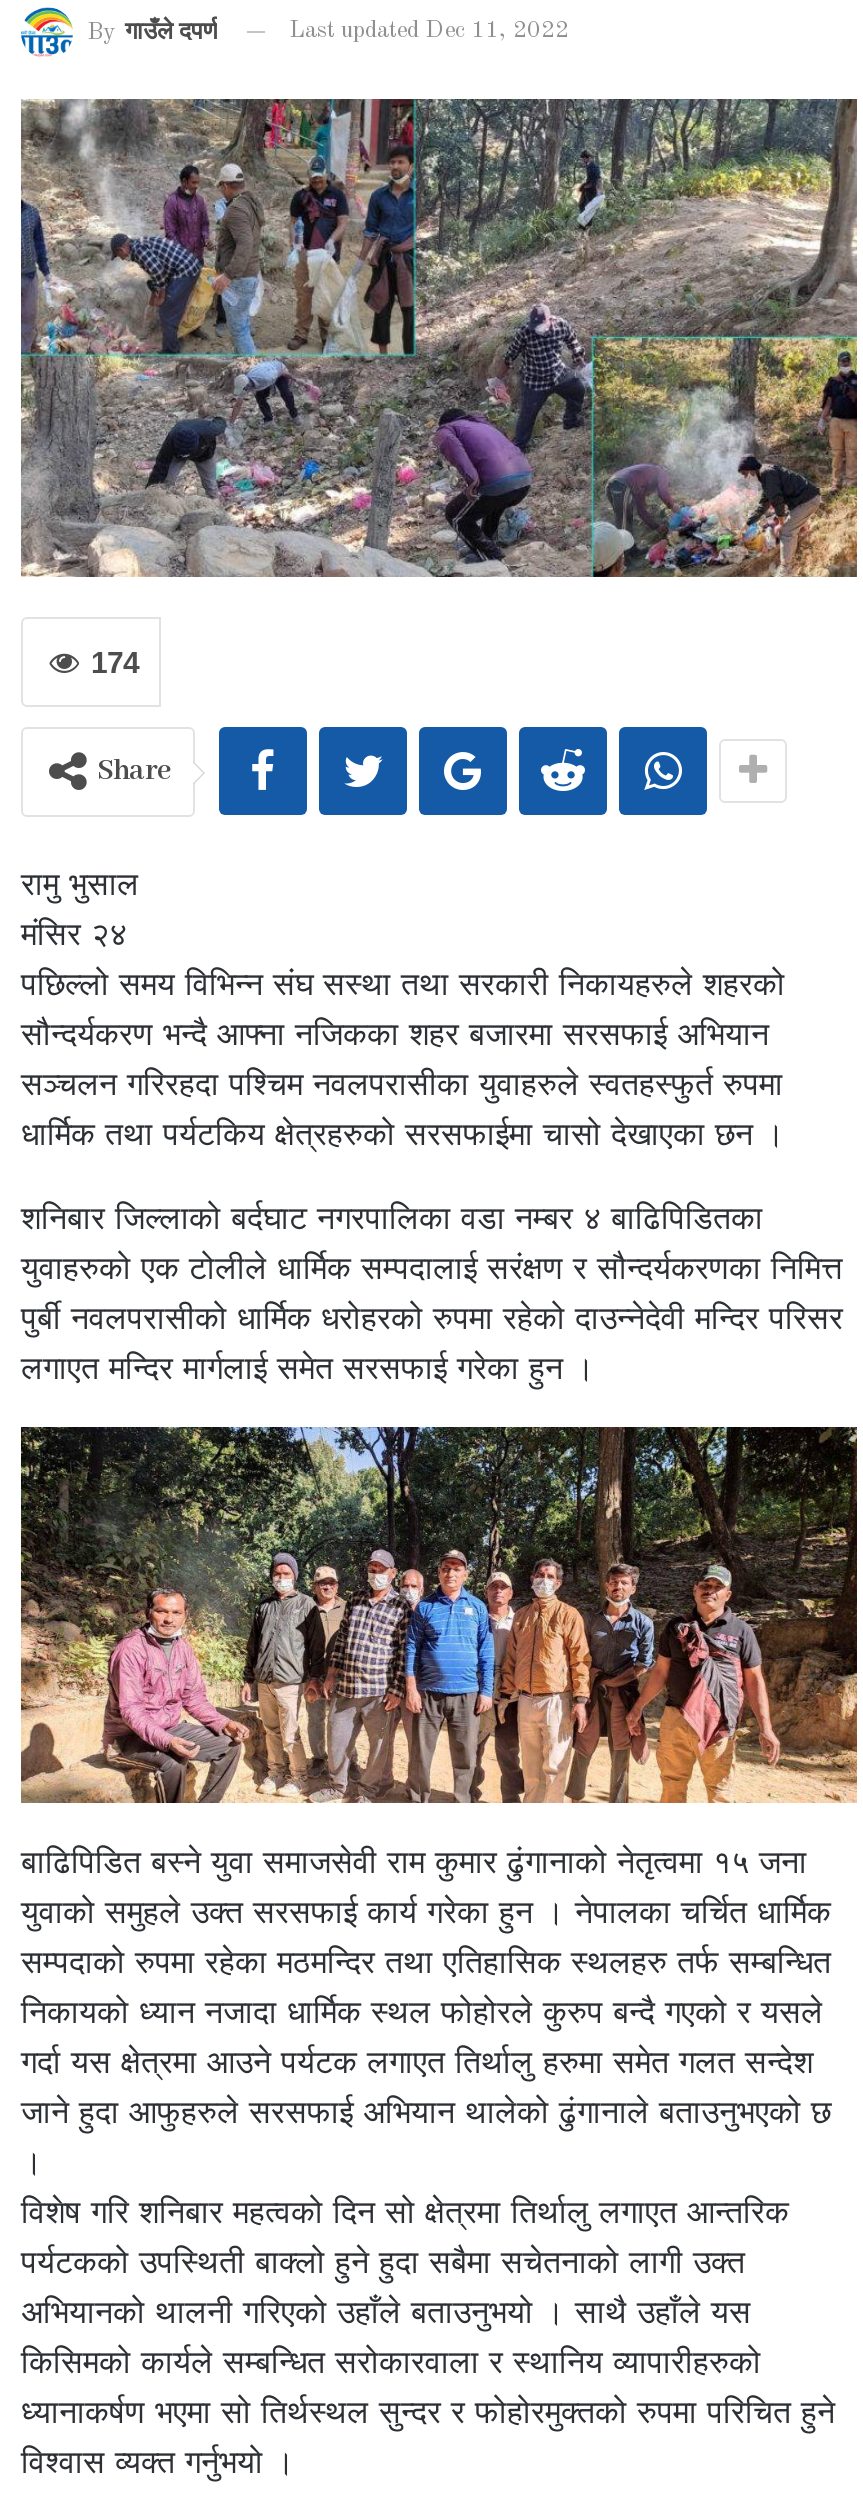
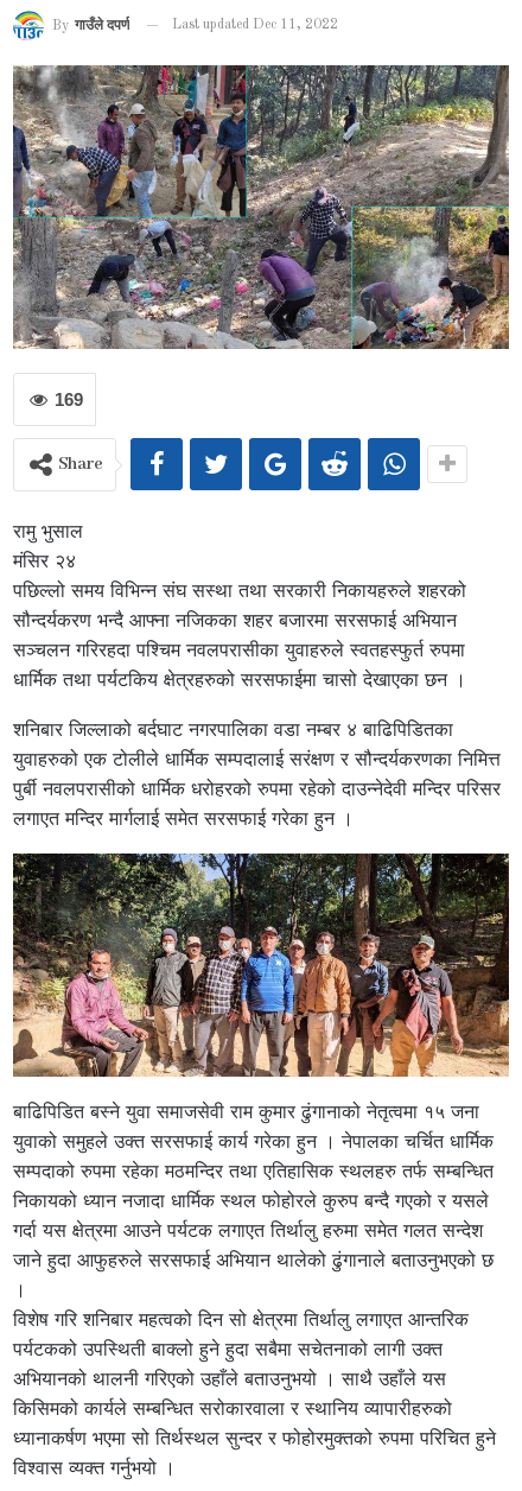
- 174
+ 169
